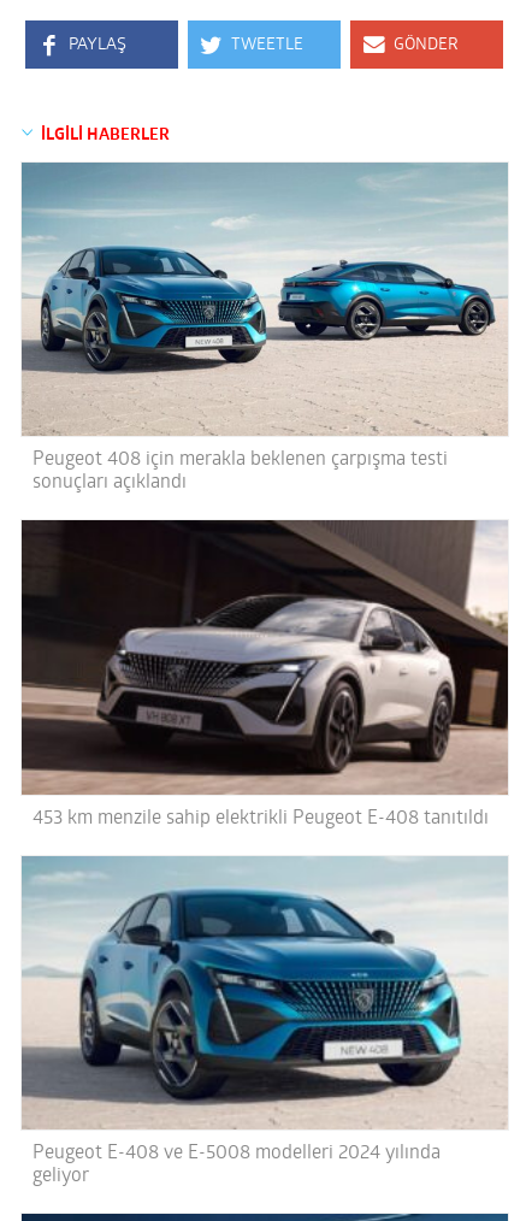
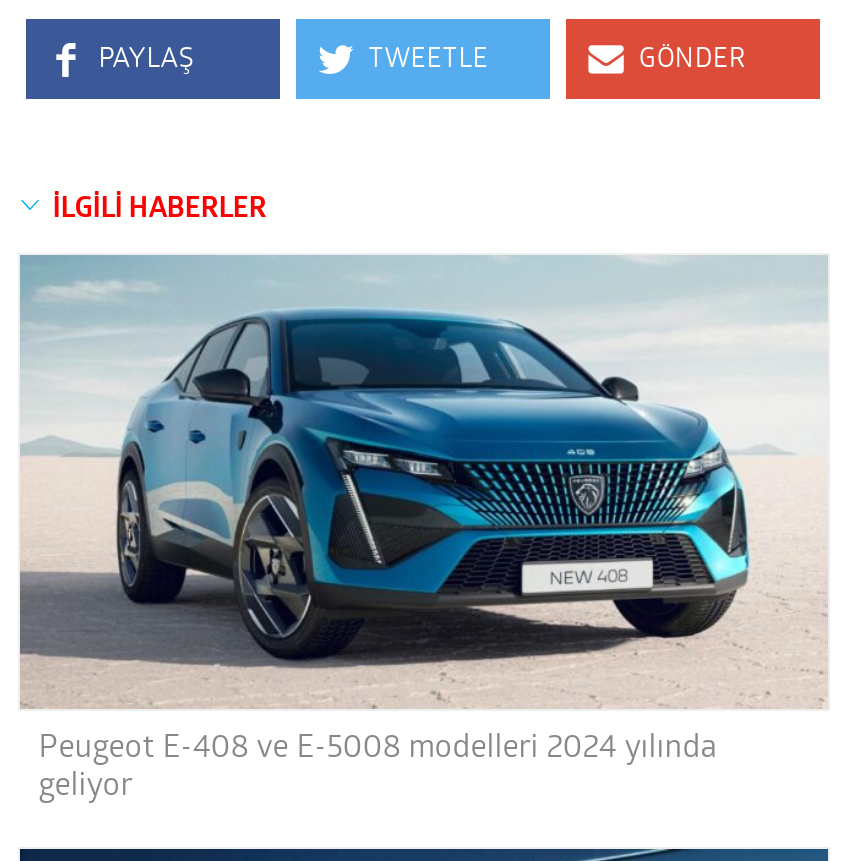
- [image]
- Peugeot 408 için merakla beklenen çarpışma testi
- sonuçları açıklandı

- [image]
- 453 km menzile sahip elektrikli Peugeot E-408 tanıtıldı
